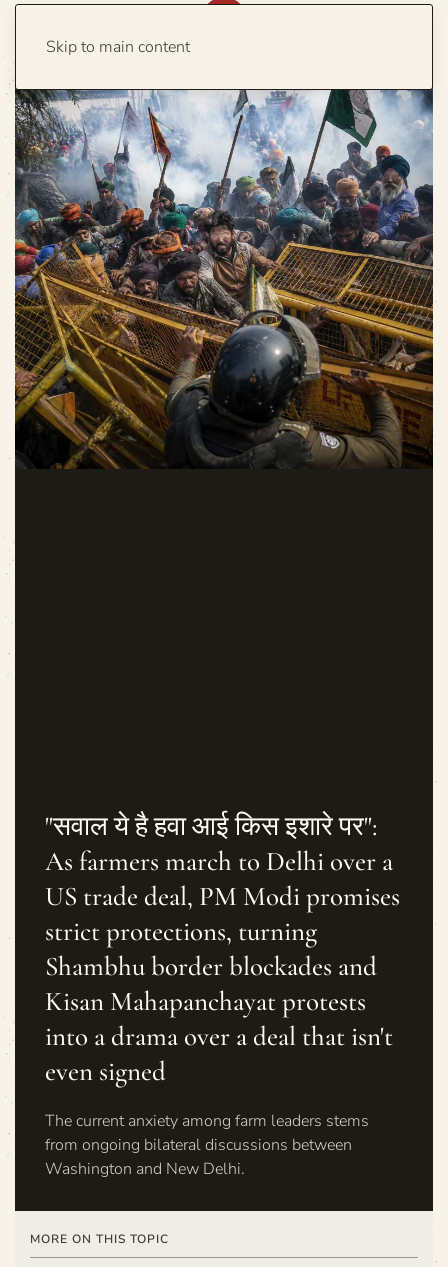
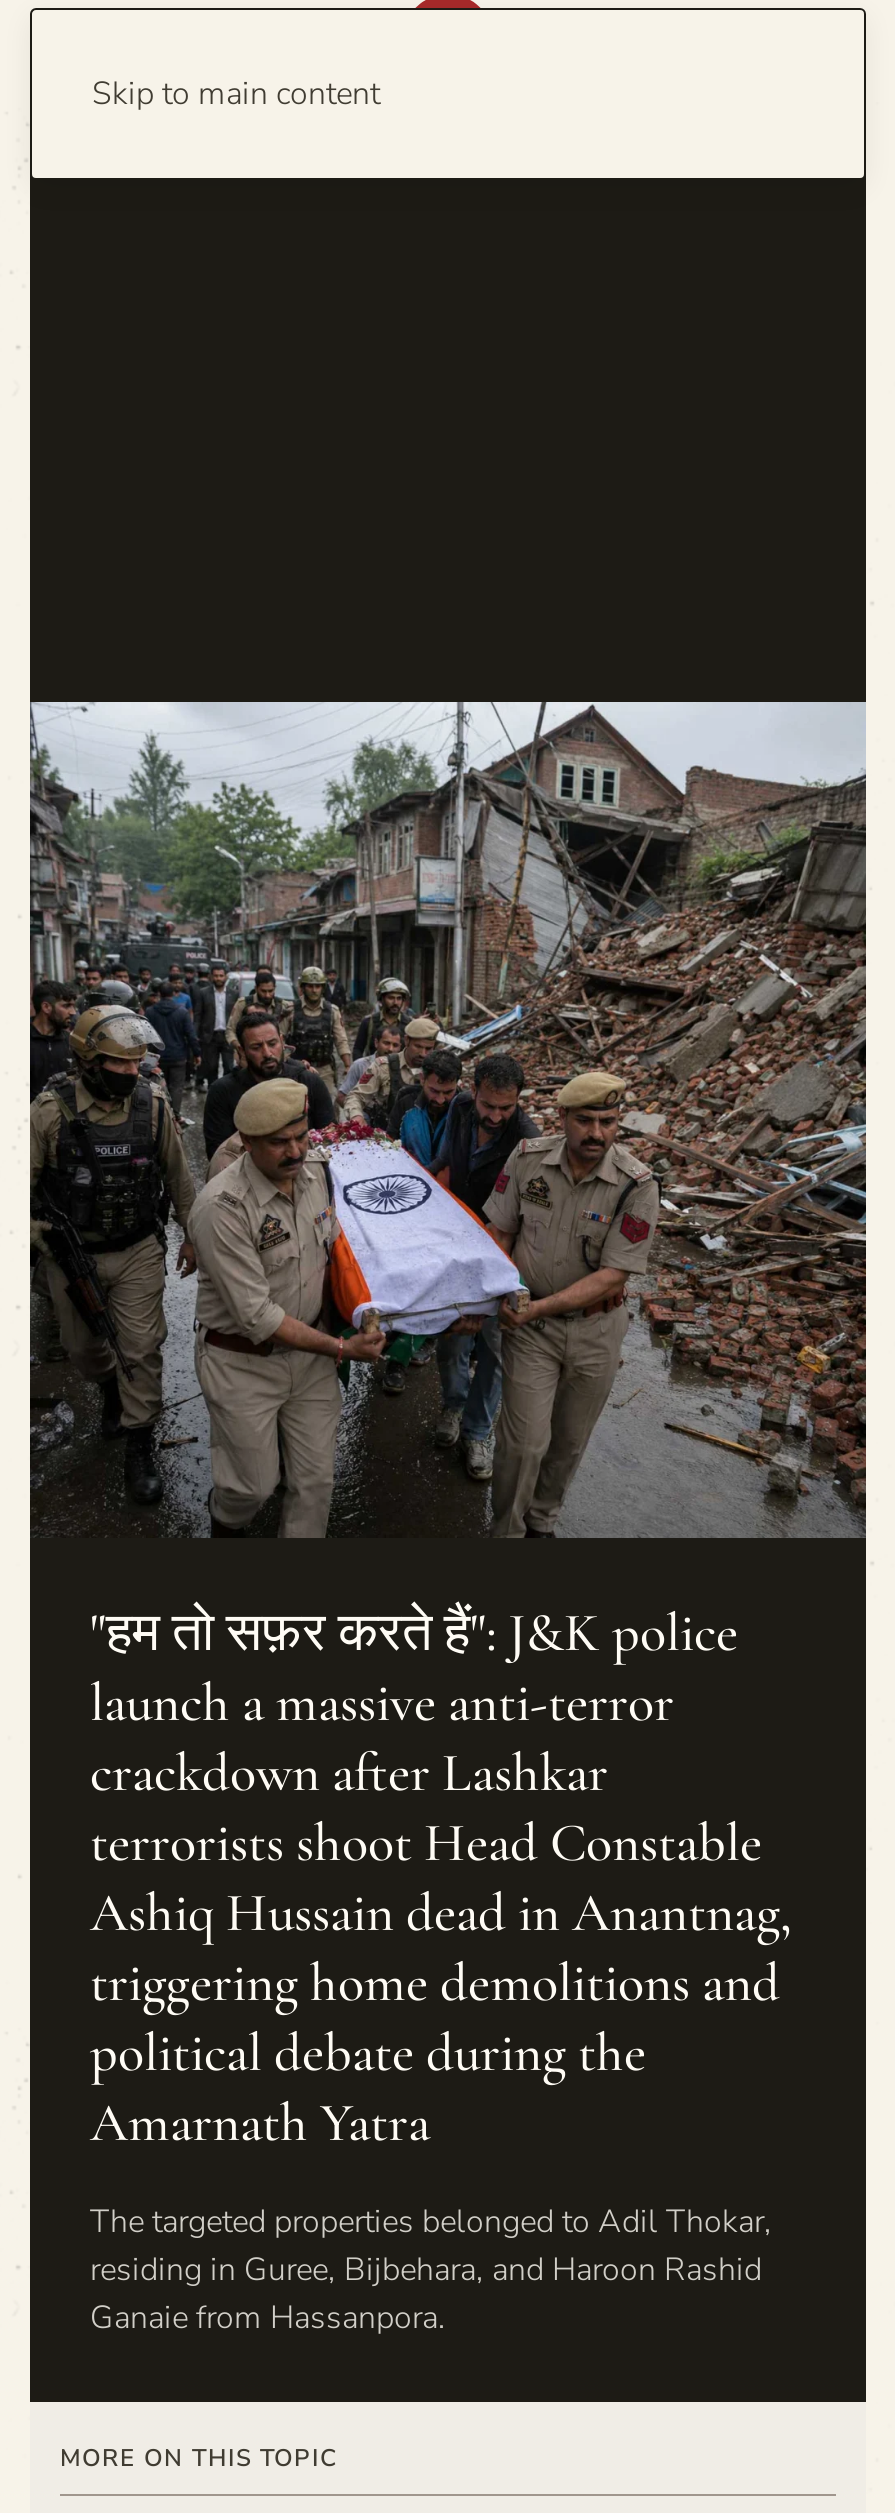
- [image]
+ [image]

- "सवाल ये है हवा आई किस इशारे पर":
- As farmers march to Delhi over a
- US trade deal, PM Modi promises
- strict protections, turning
- Shambhu border blockades and
- Kisan Mahapanchayat protests
- into a drama over a deal that isn't
- even signed
+ "हम तो सफ़र करते हैं": J&K police
+ launch a massive anti-terror
+ crackdown after Lashkar
+ terrorists shoot Head Constable
+ Ashiq Hussain dead in Anantnag,
+ triggering home demolitions and
+ political debate during the
+ Amarnath Yatra

- The current anxiety among farm leaders stems
- from ongoing bilateral discussions between
- Washington and New Delhi.
+ The targeted properties belonged to Adil Thokar,
+ residing in Guree, Bijbehara, and Haroon Rashid
+ Ganaie from Hassanpora.
